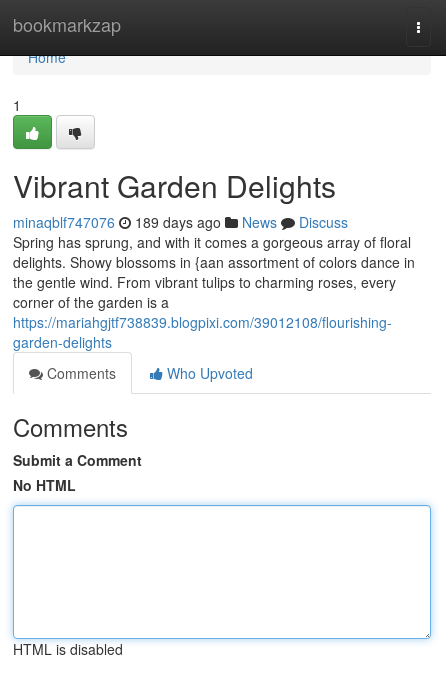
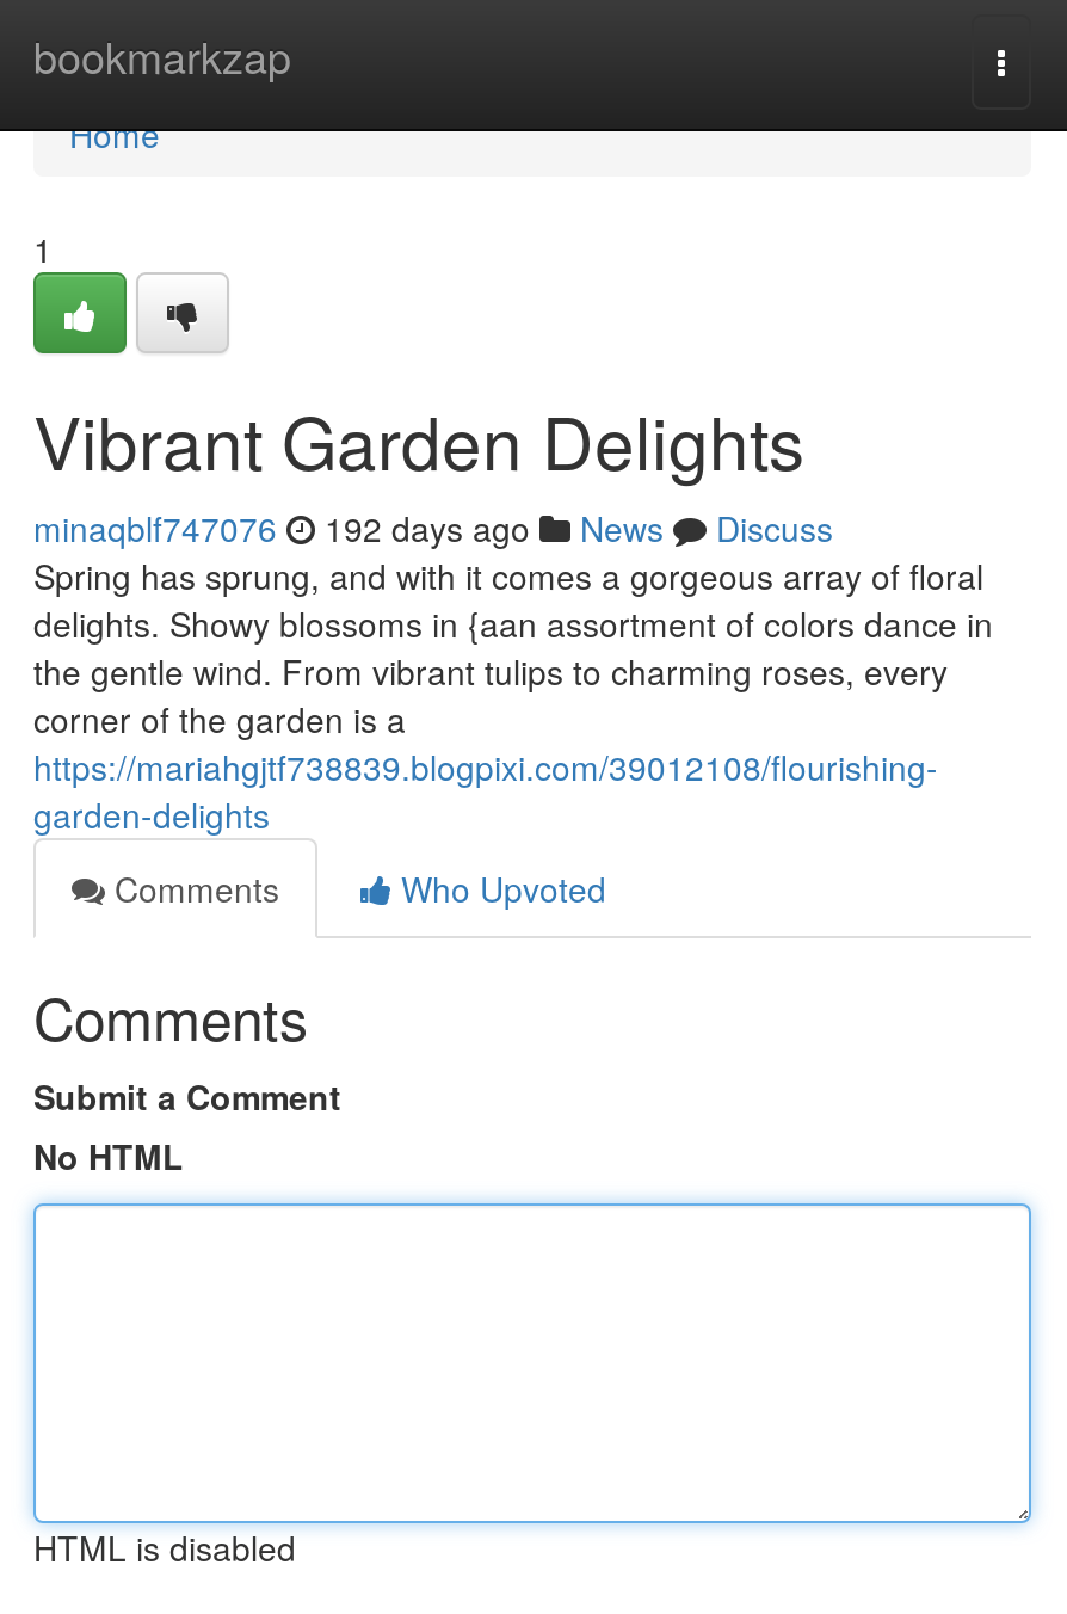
- minaqblf747076 189 days ago News Discuss
+ minaqblf747076 192 days ago News Discuss
